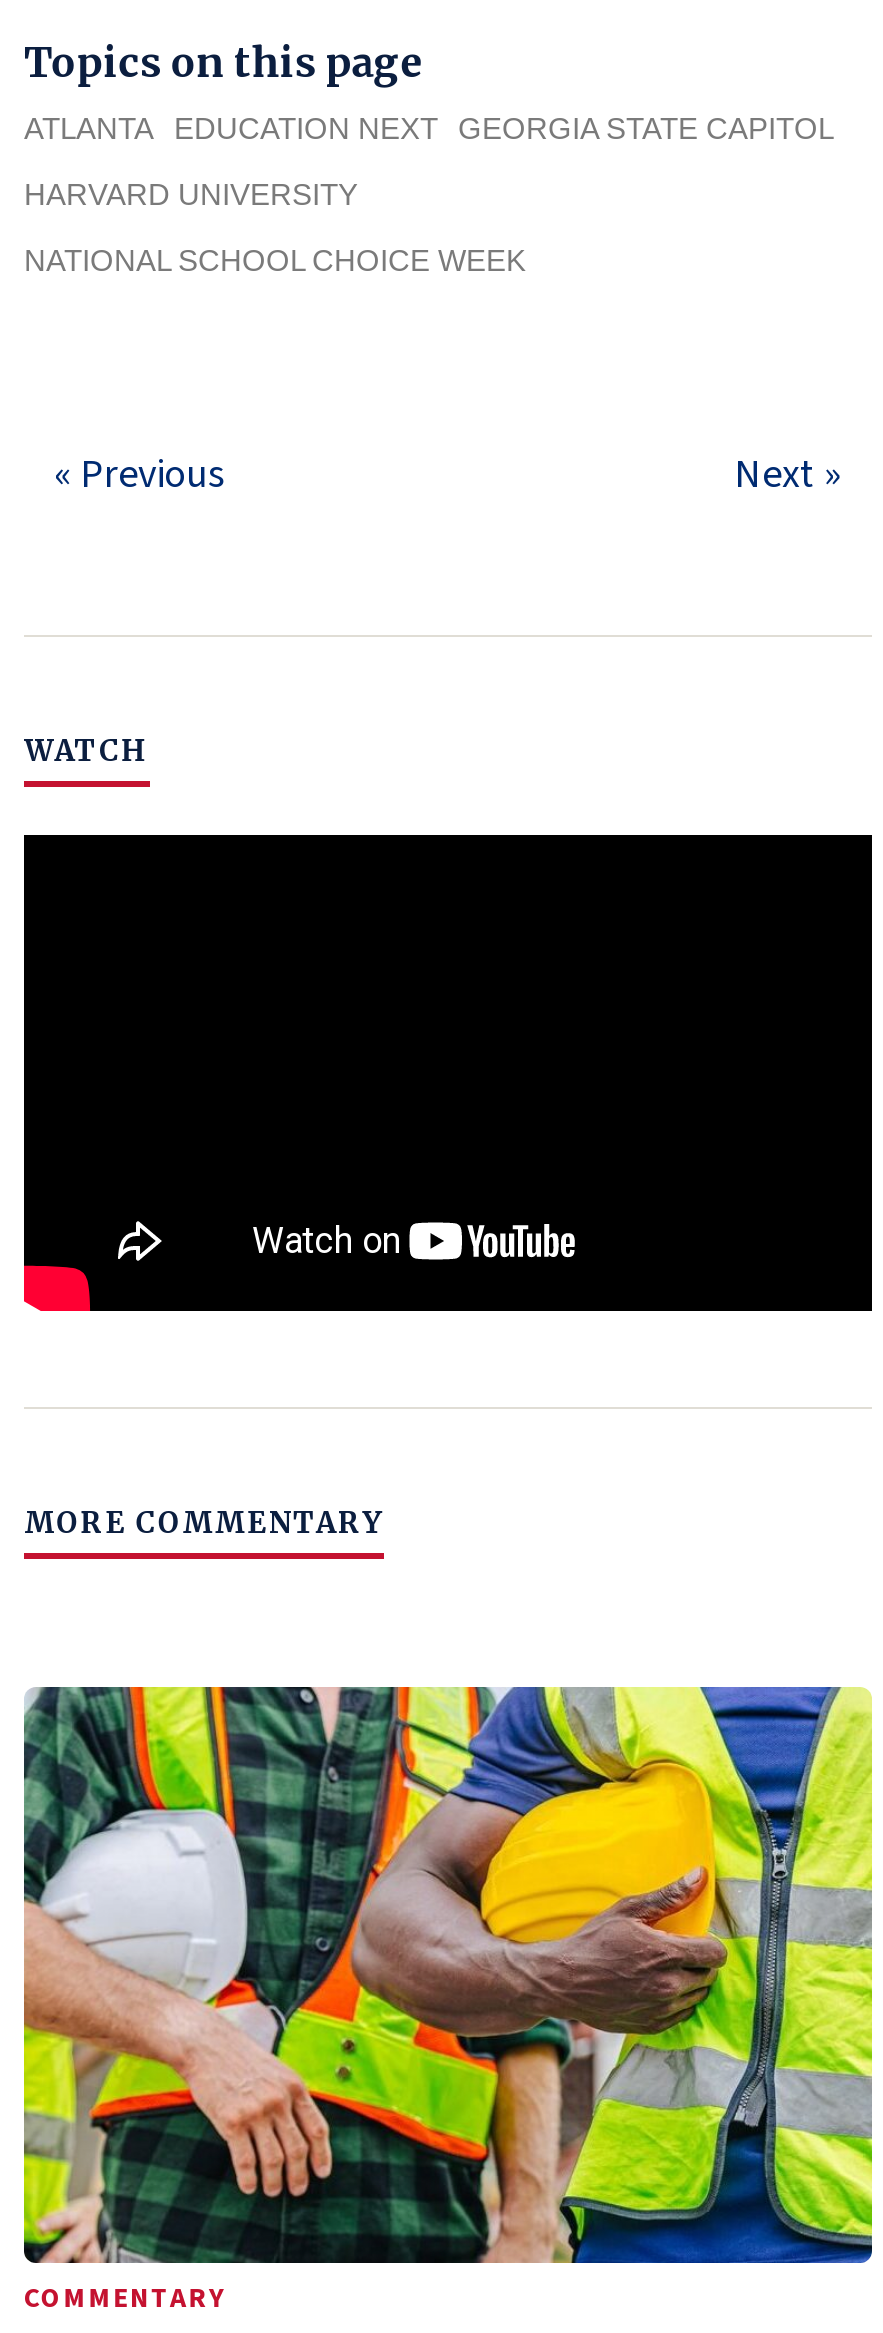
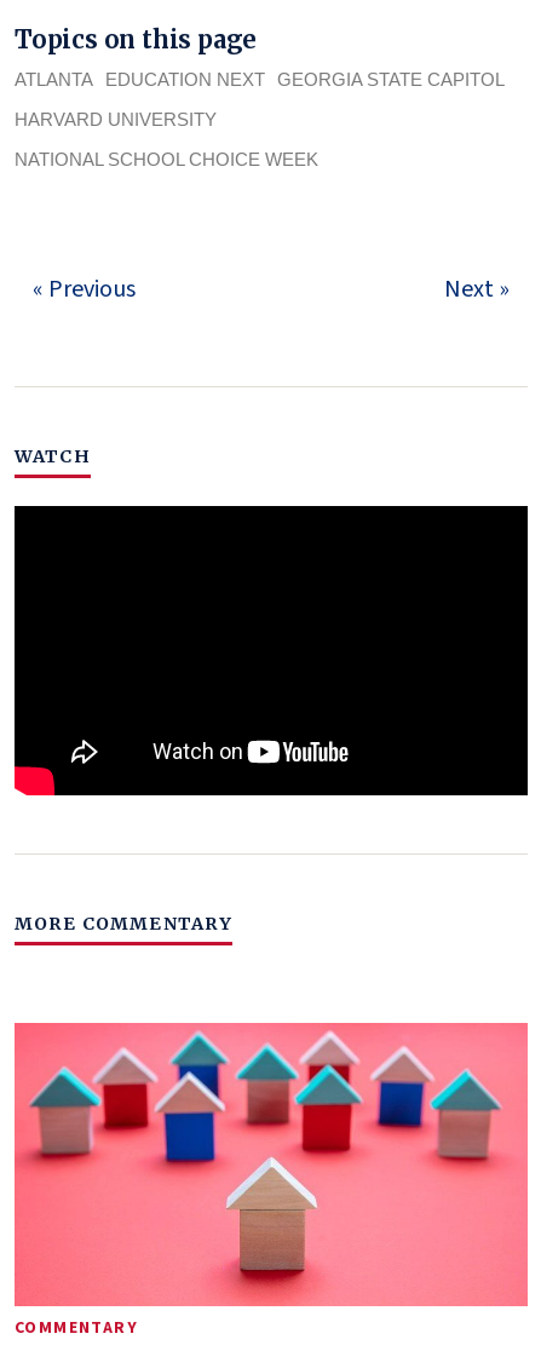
- [image]
+ [image]
